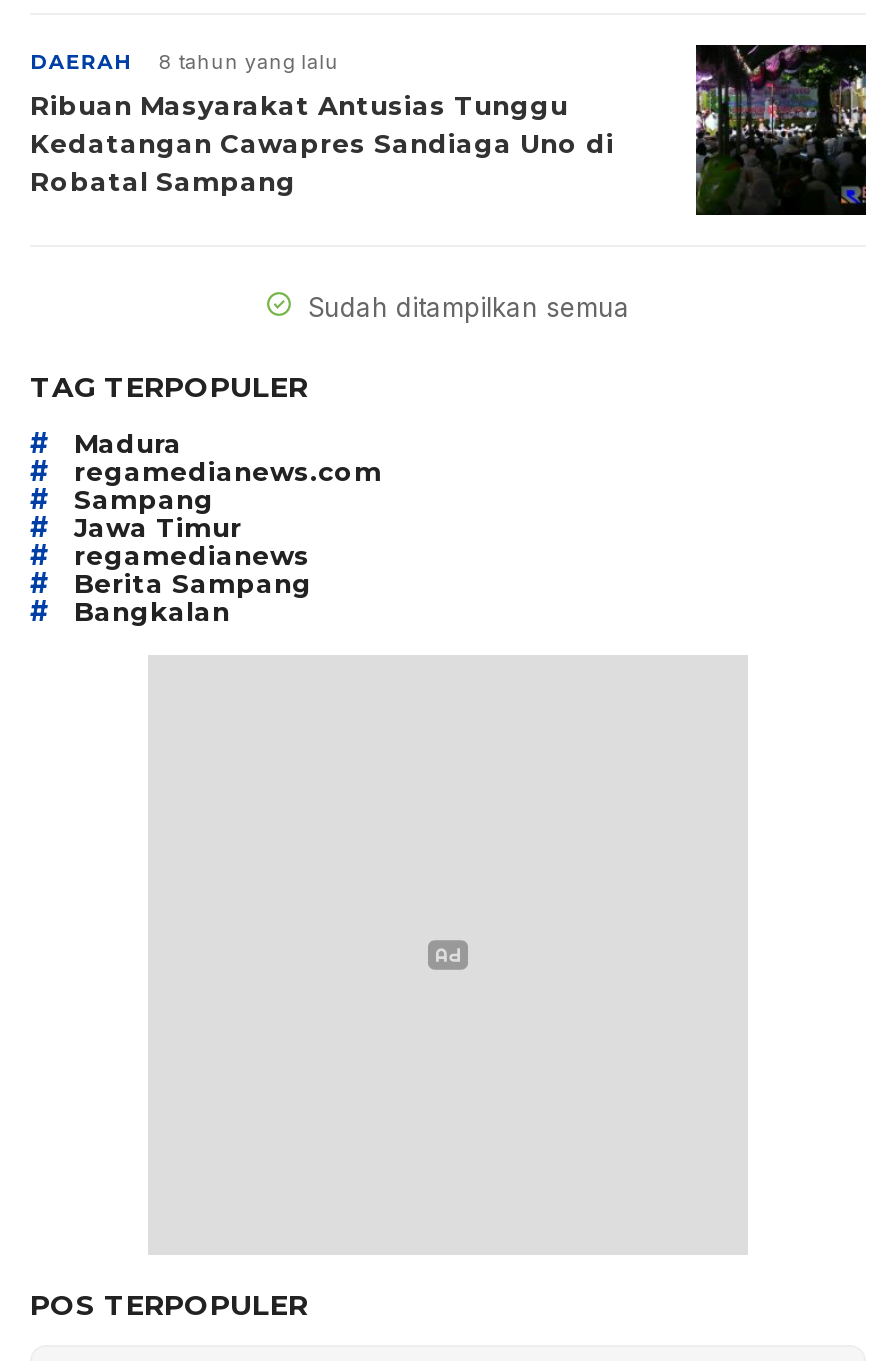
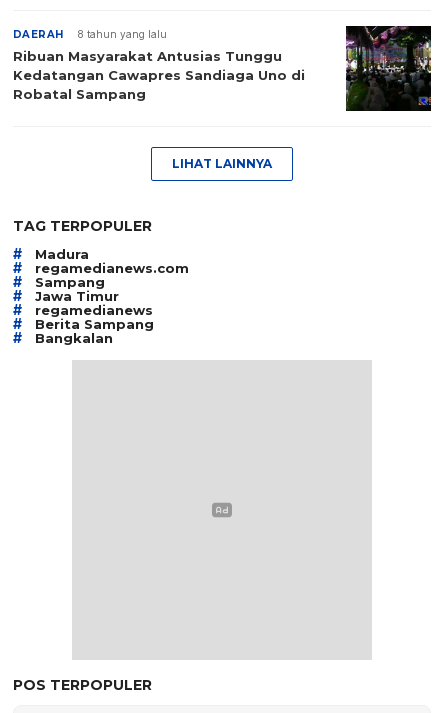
- Sudah ditampilkan semua
+ LIHAT LAINNYA
